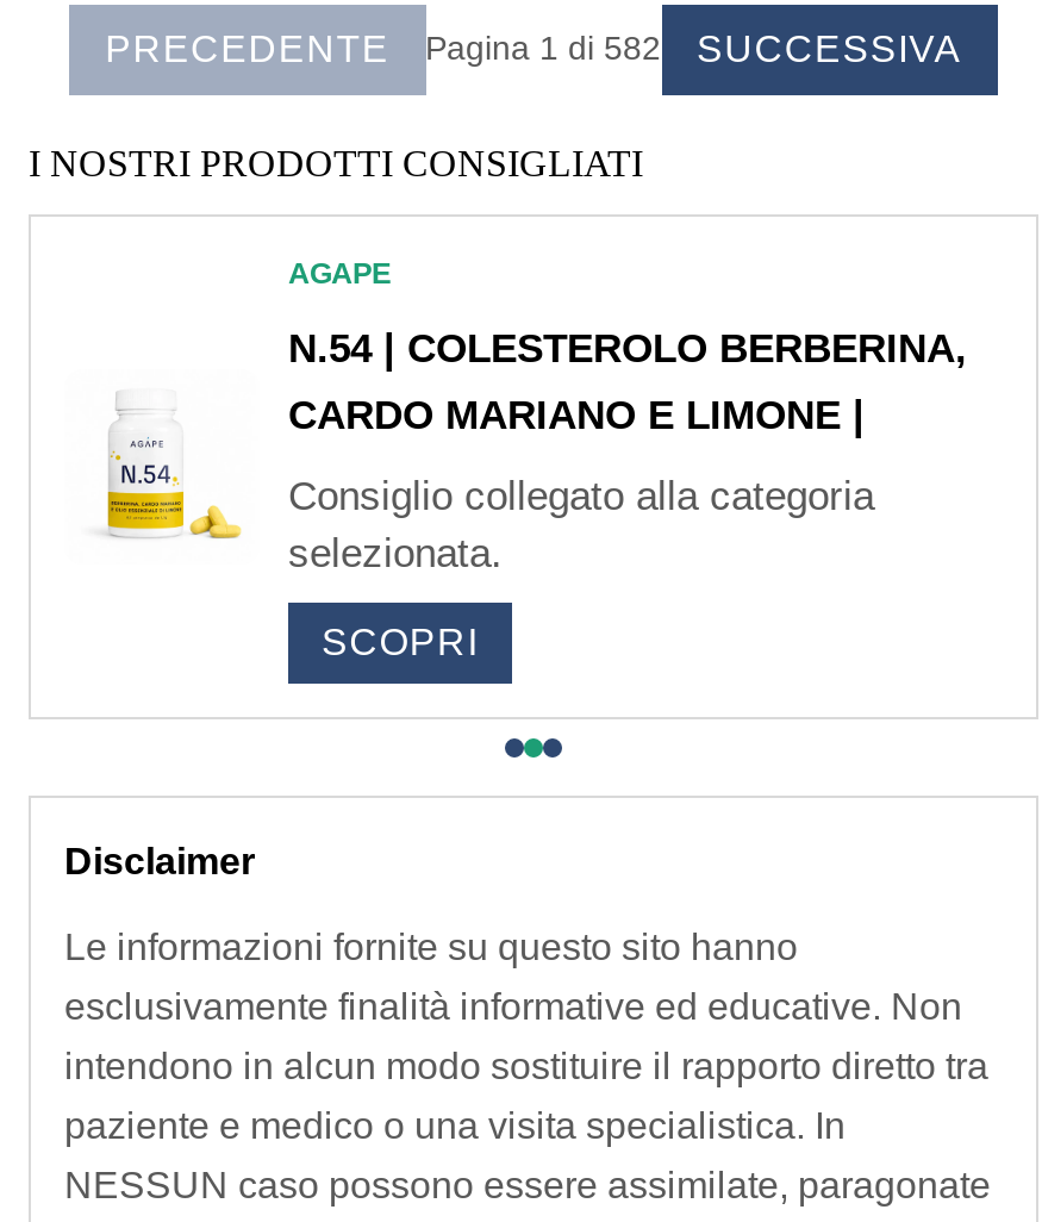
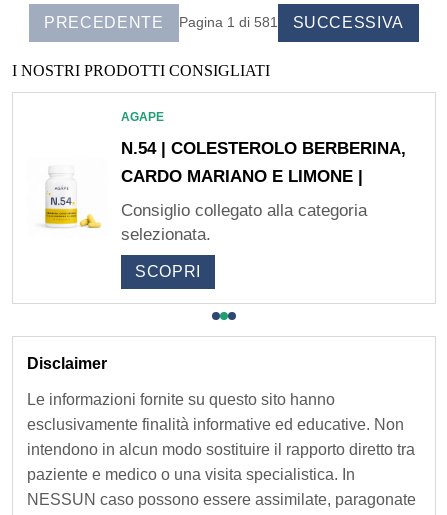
- Pagina 1 di 582
+ Pagina 1 di 581
